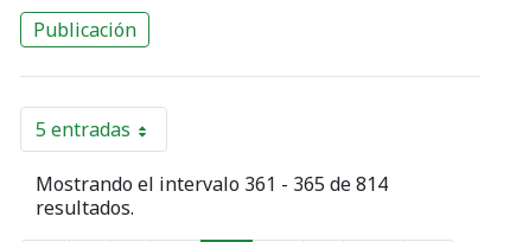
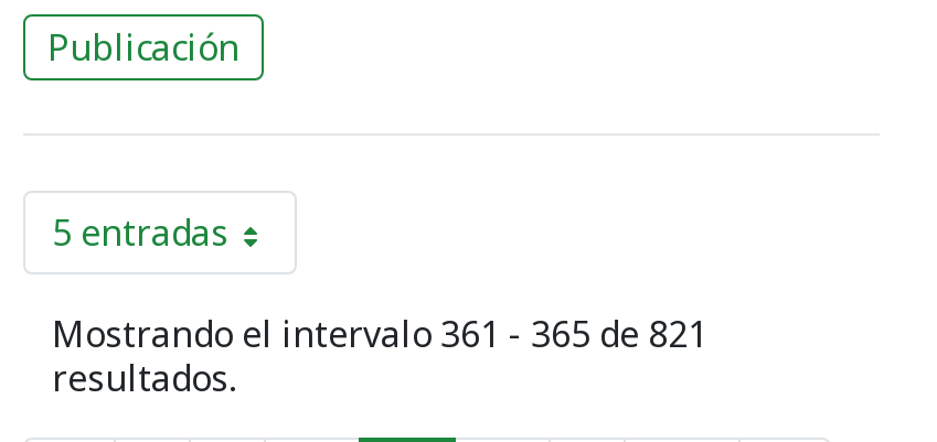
- Mostrando el intervalo 361 - 365 de 814
+ Mostrando el intervalo 361 - 365 de 821
